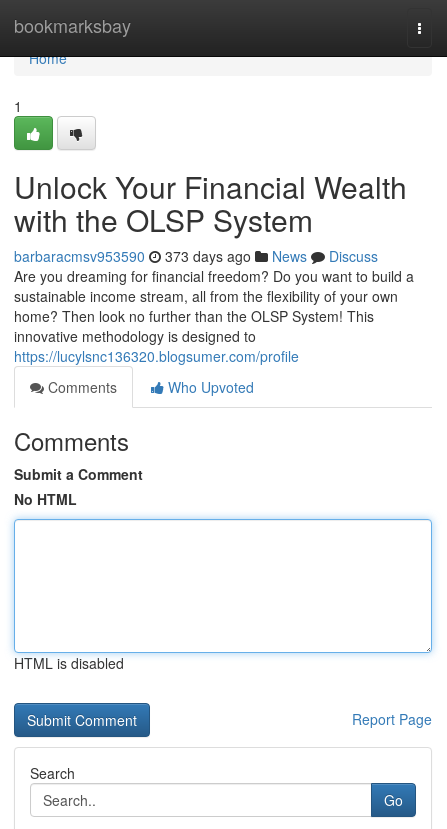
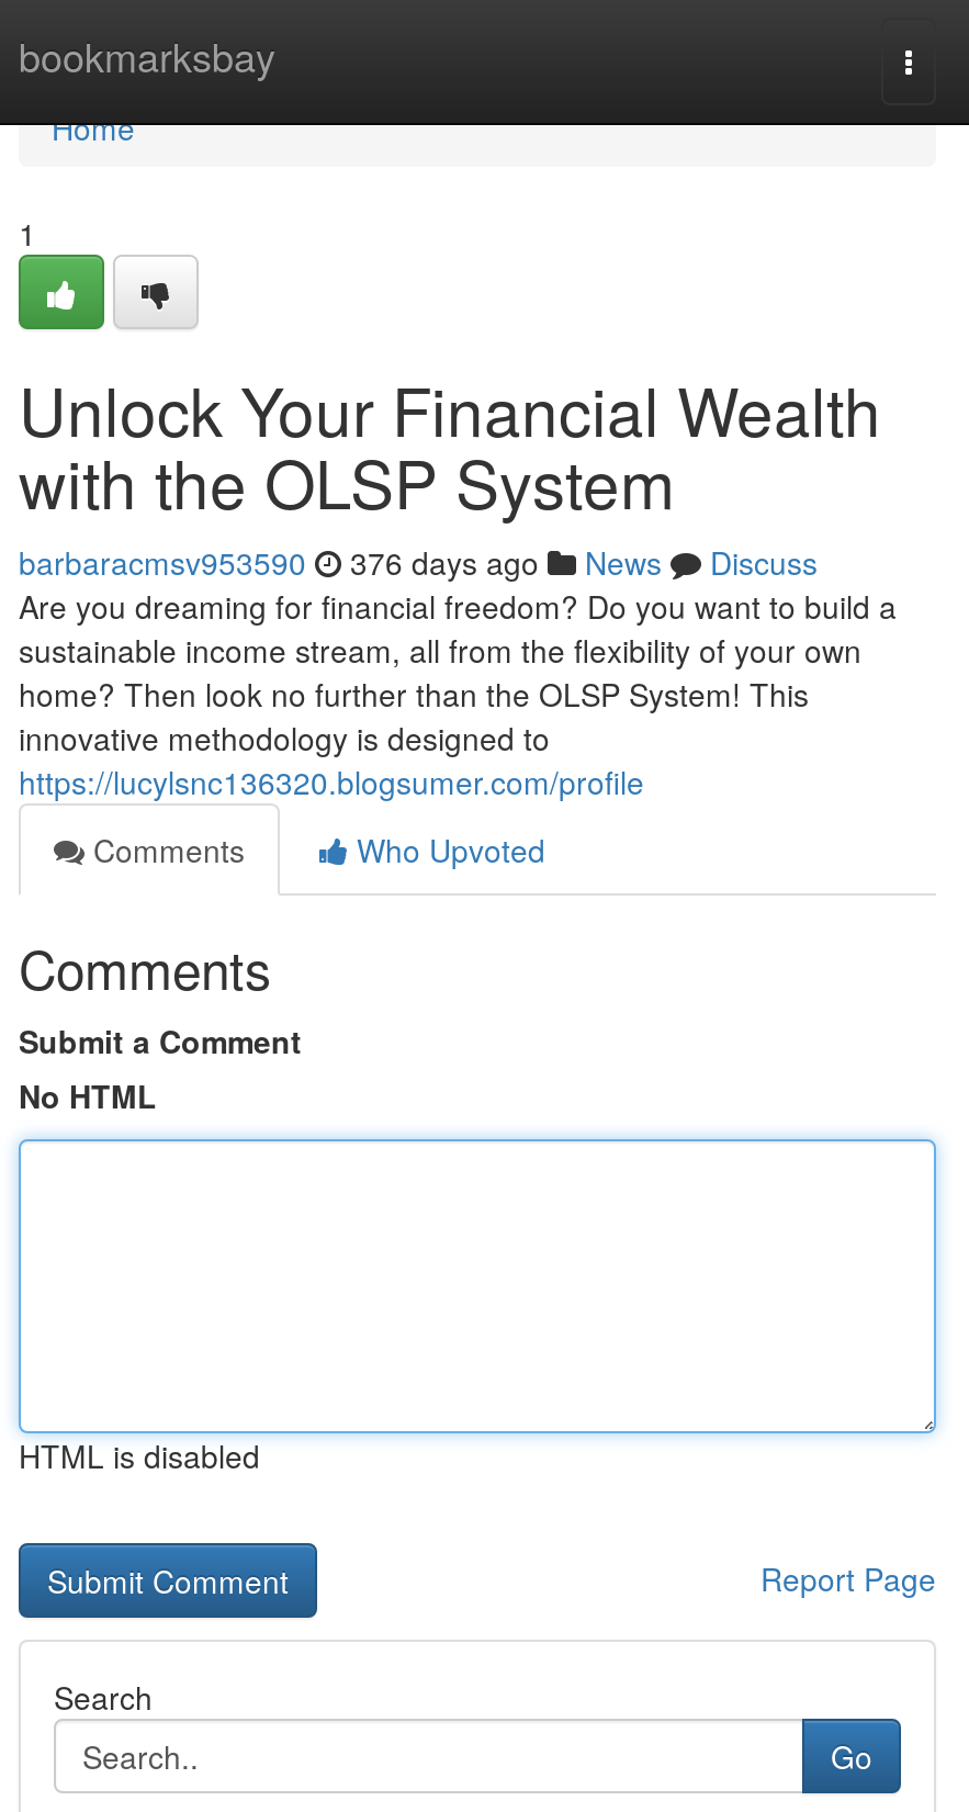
- barbaracmsv953590 373 days ago News Discuss
+ barbaracmsv953590 376 days ago News Discuss
